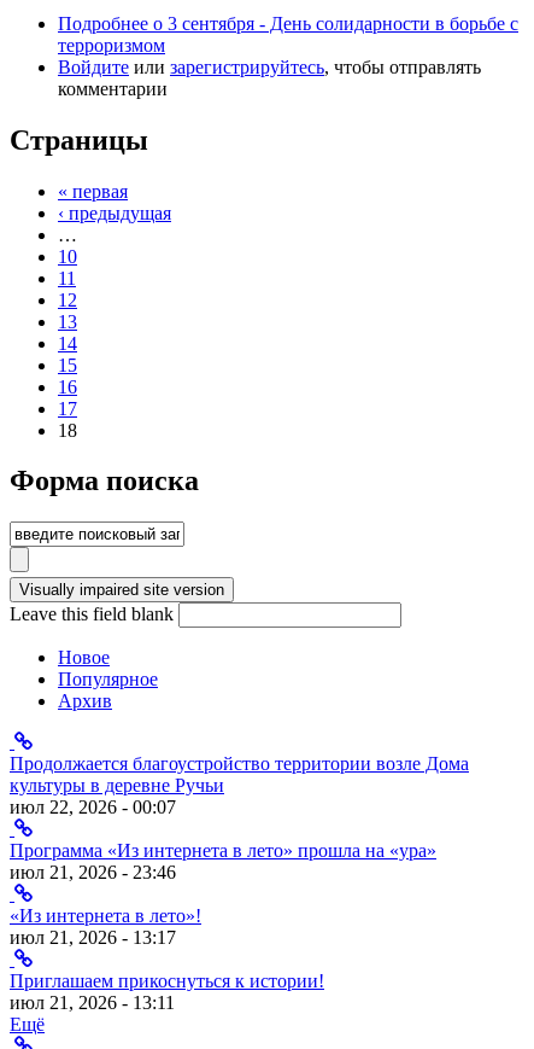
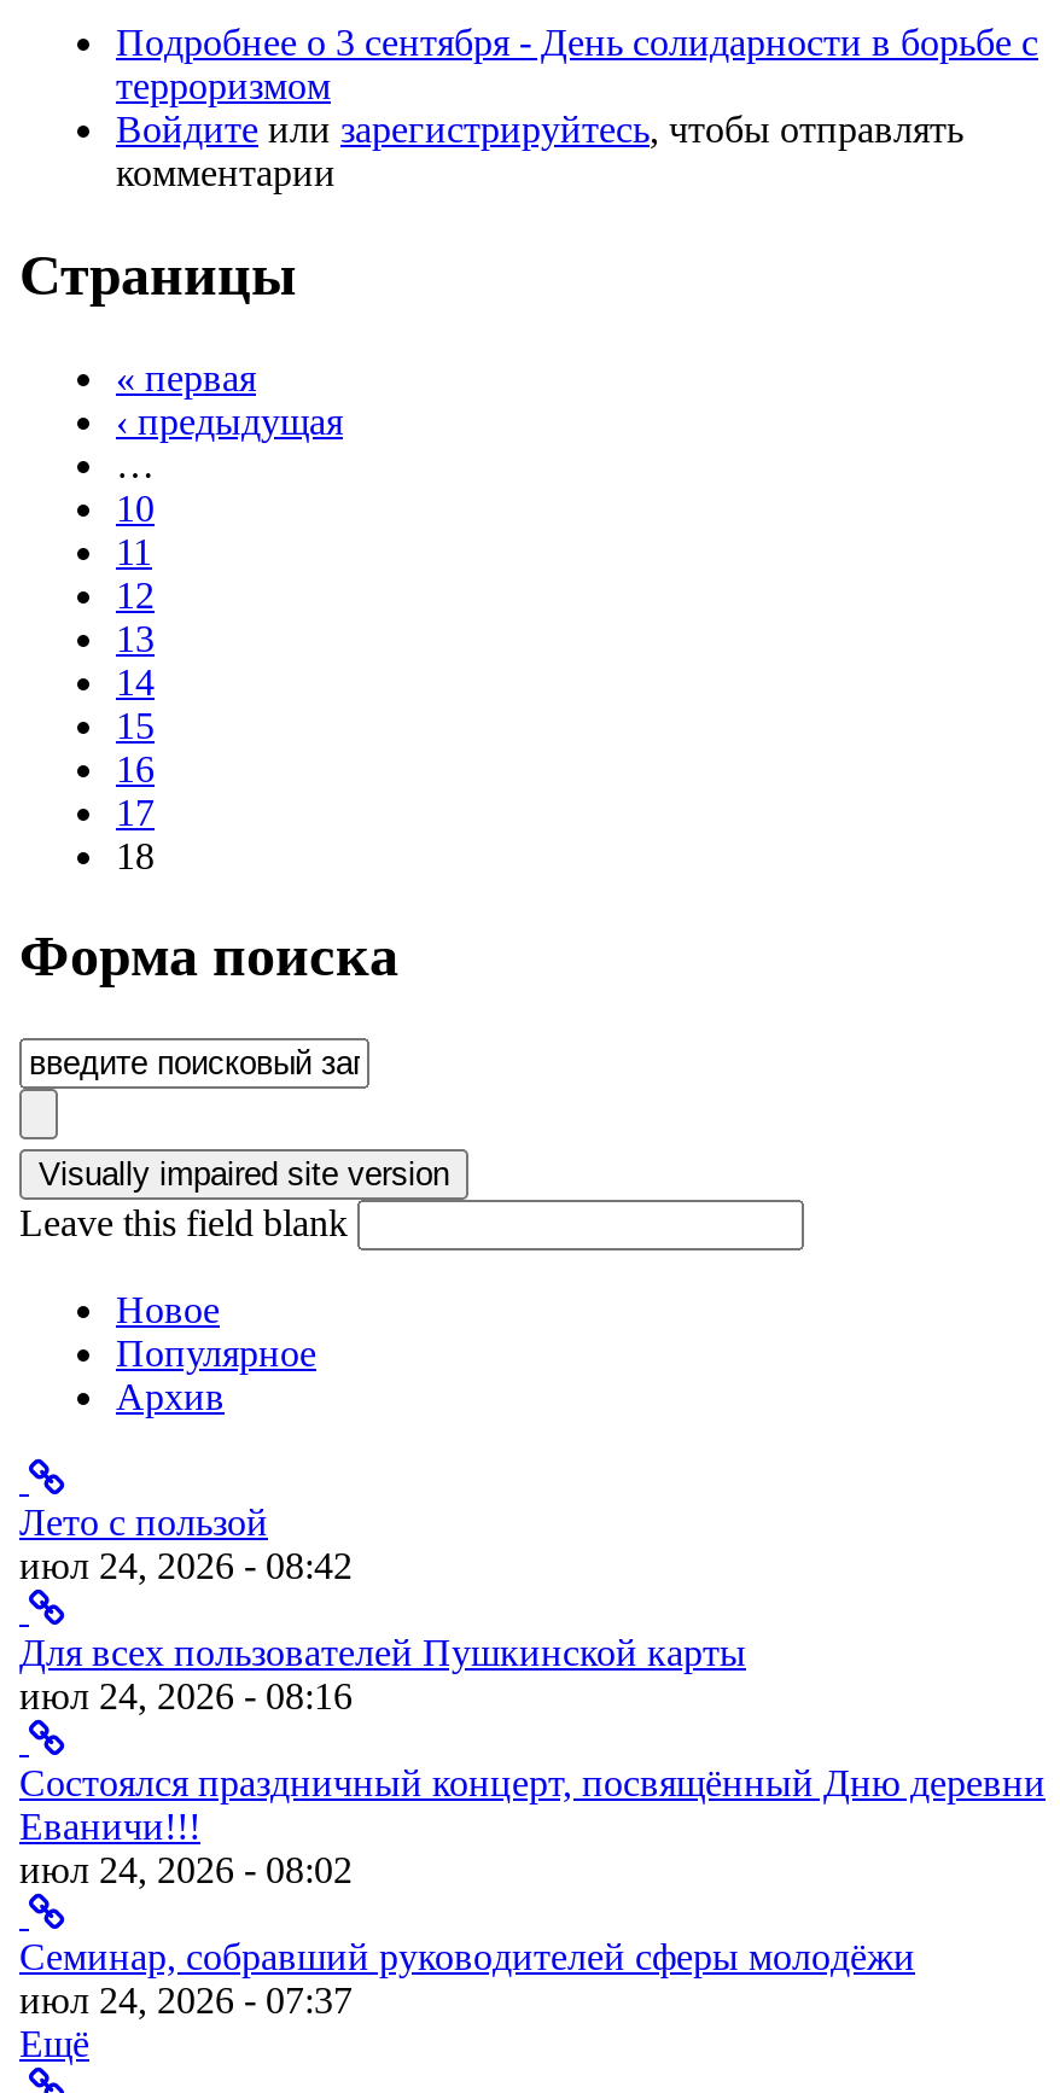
- Продолжается благоустройство территории возле Дома
- культуры в деревне Ручьи
- июл 22, 2026 - 00:07
+ Лето с пользой
+ июл 24, 2026 - 08:42

- Программа «Из интернета в лето» прошла на «ура»
- июл 21, 2026 - 23:46
+ Для всех пользователей Пушкинской карты
+ июл 24, 2026 - 08:16

- «Из интернета в лето»!
- июл 21, 2026 - 13:17
+ Состоялся праздничный концерт, посвящённый Дню деревни
+ Еваничи!!!
+ июл 24, 2026 - 08:02

- Приглашаем прикоснуться к истории!
- июл 21, 2026 - 13:11
+ Семинар, собравший руководителей сферы молодёжи
+ июл 24, 2026 - 07:37
